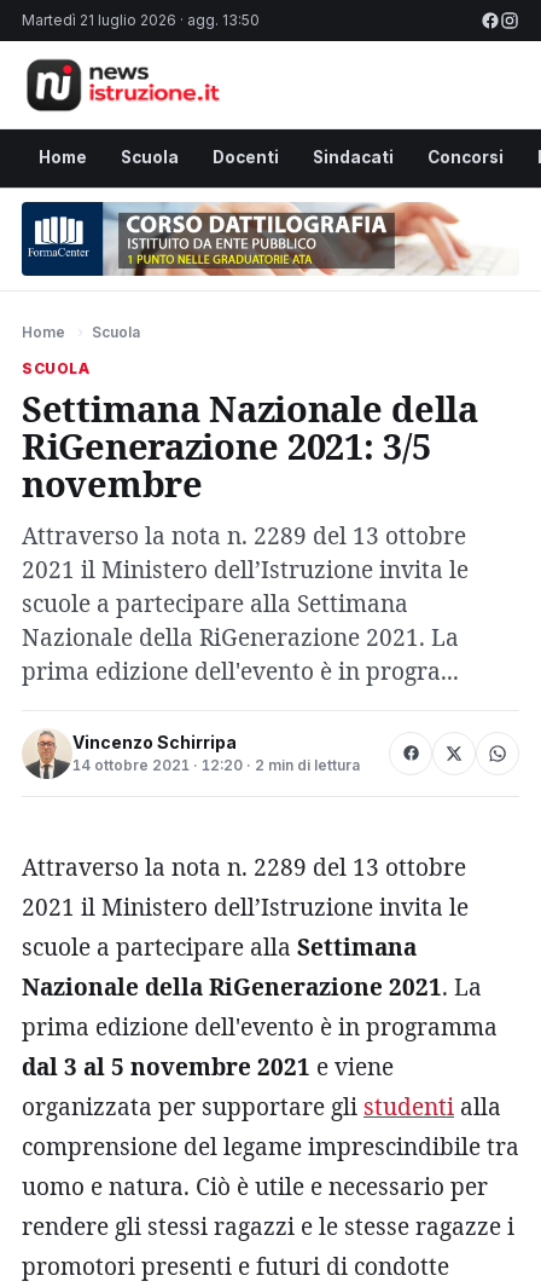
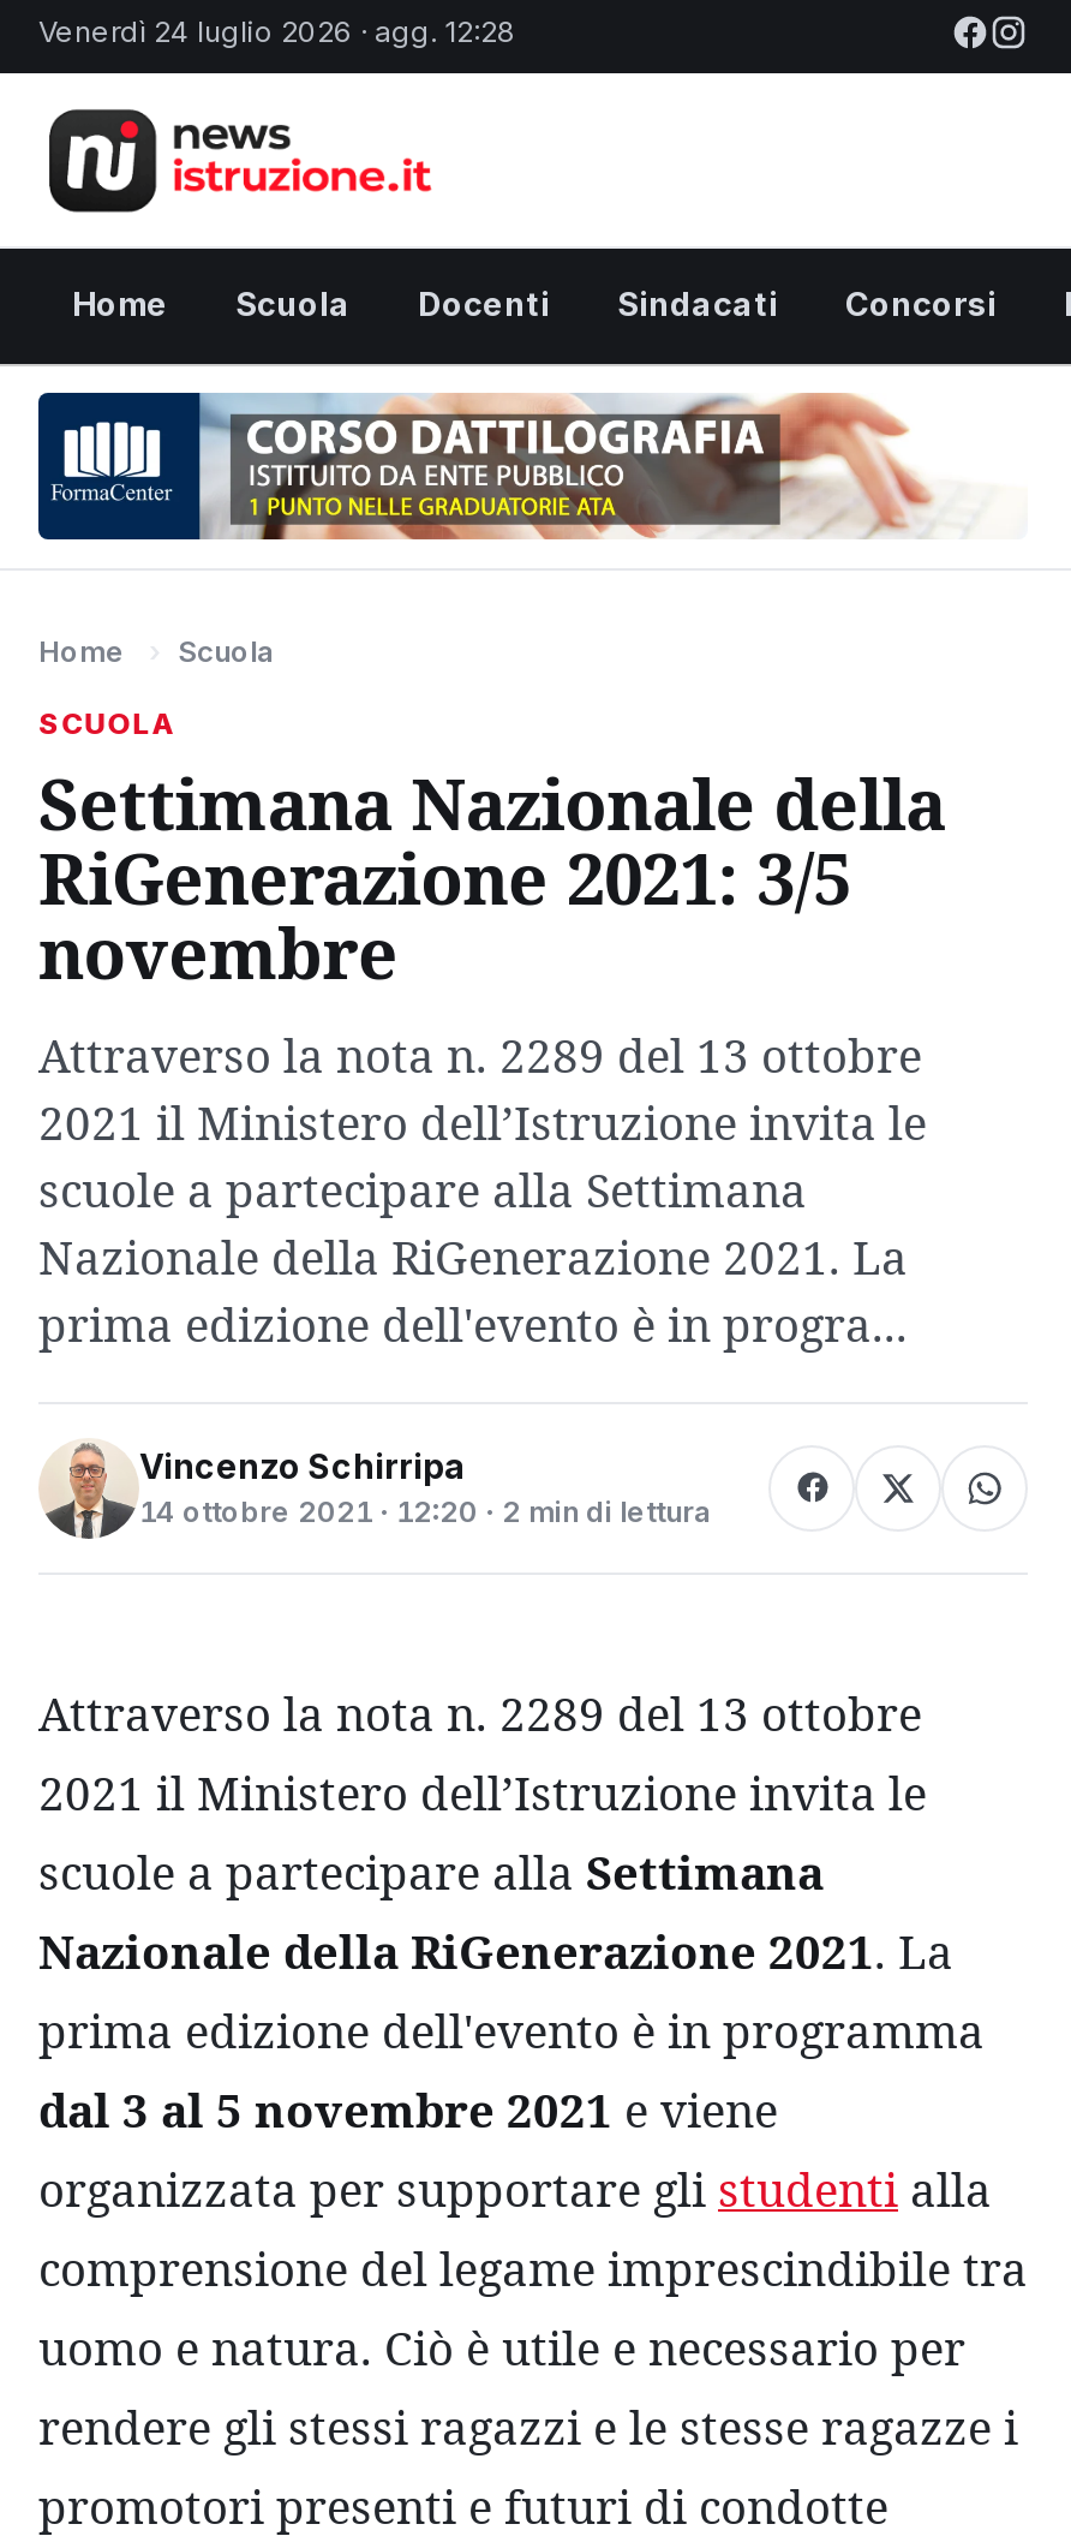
- Martedì 21 luglio 2026 · agg. 13:50
+ Venerdì 24 luglio 2026 · agg. 12:28
